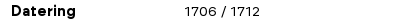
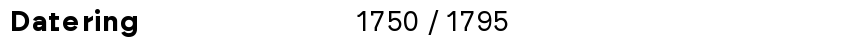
- 1706 / 1712
+ 1750 / 1795
